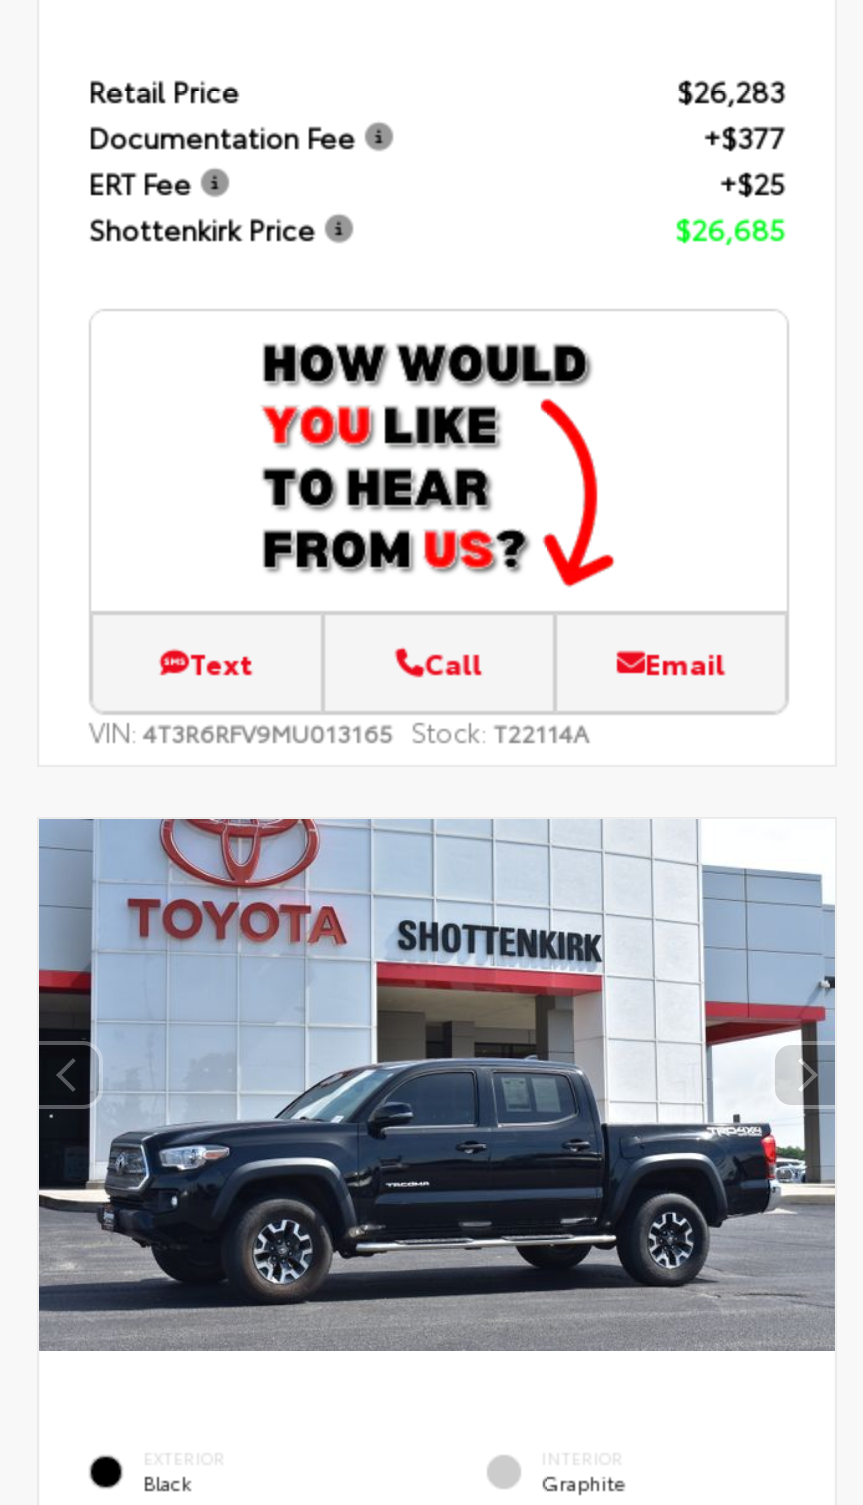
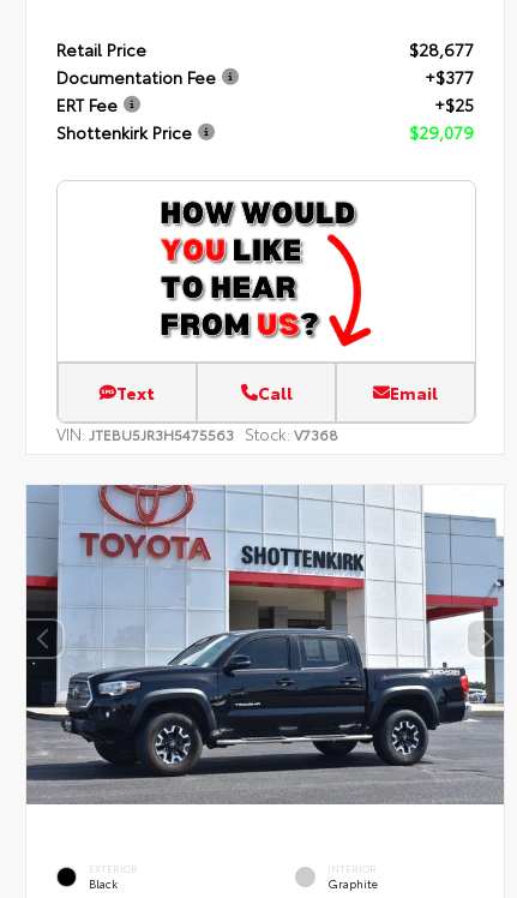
- $26,283
+ $28,677

- $26,685
+ $29,079

- VIN:4T3R6RFV9MU013165 Stock:T22114A
+ VIN:JTEBU5JR3H5475563 Stock:V7368
